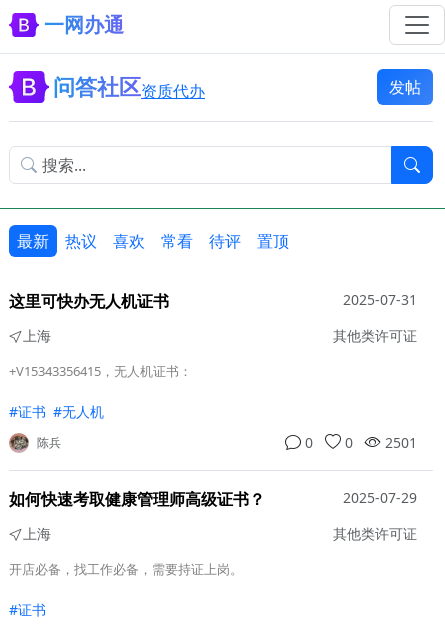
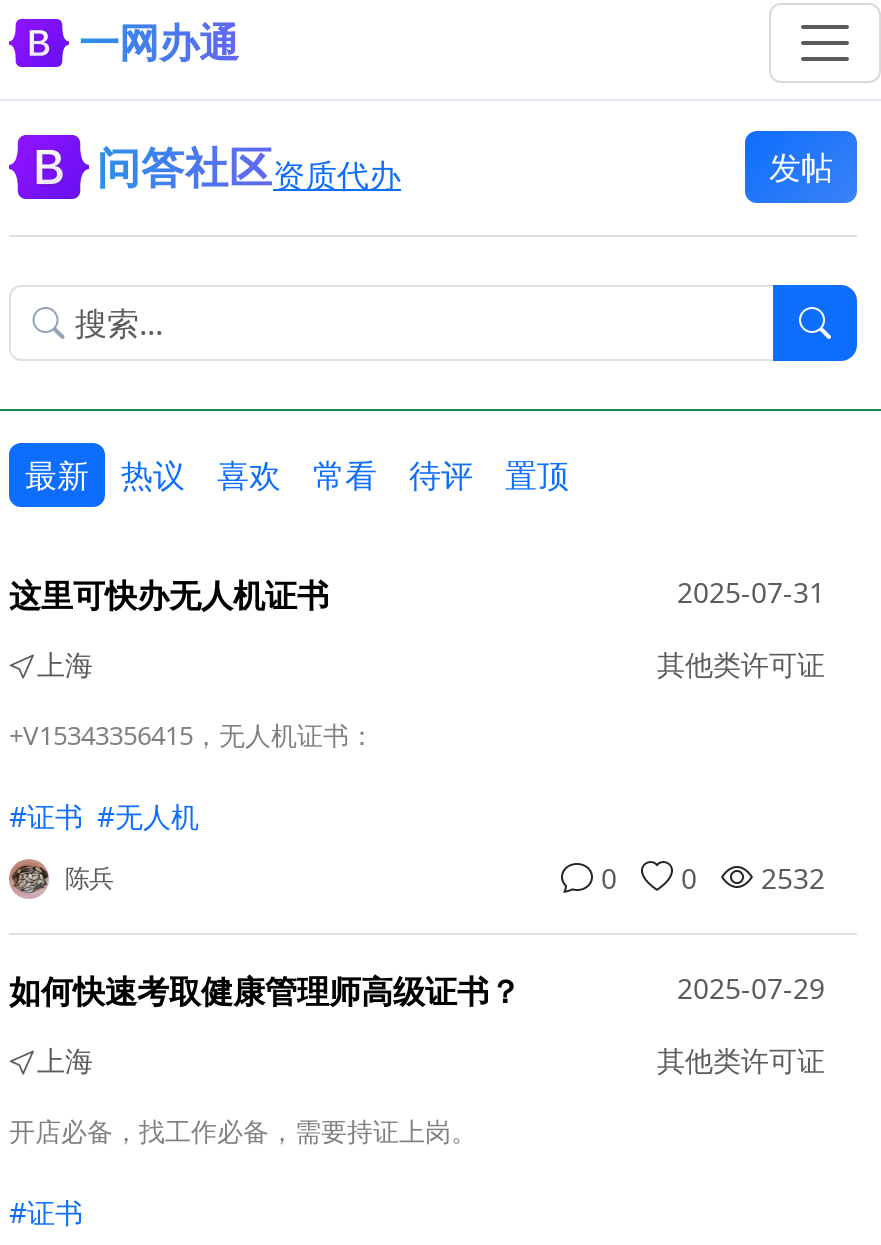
- 0 0 2501
+ 0 0 2532
